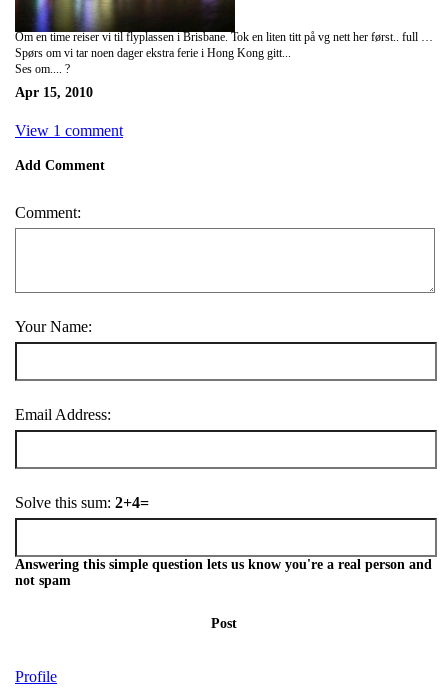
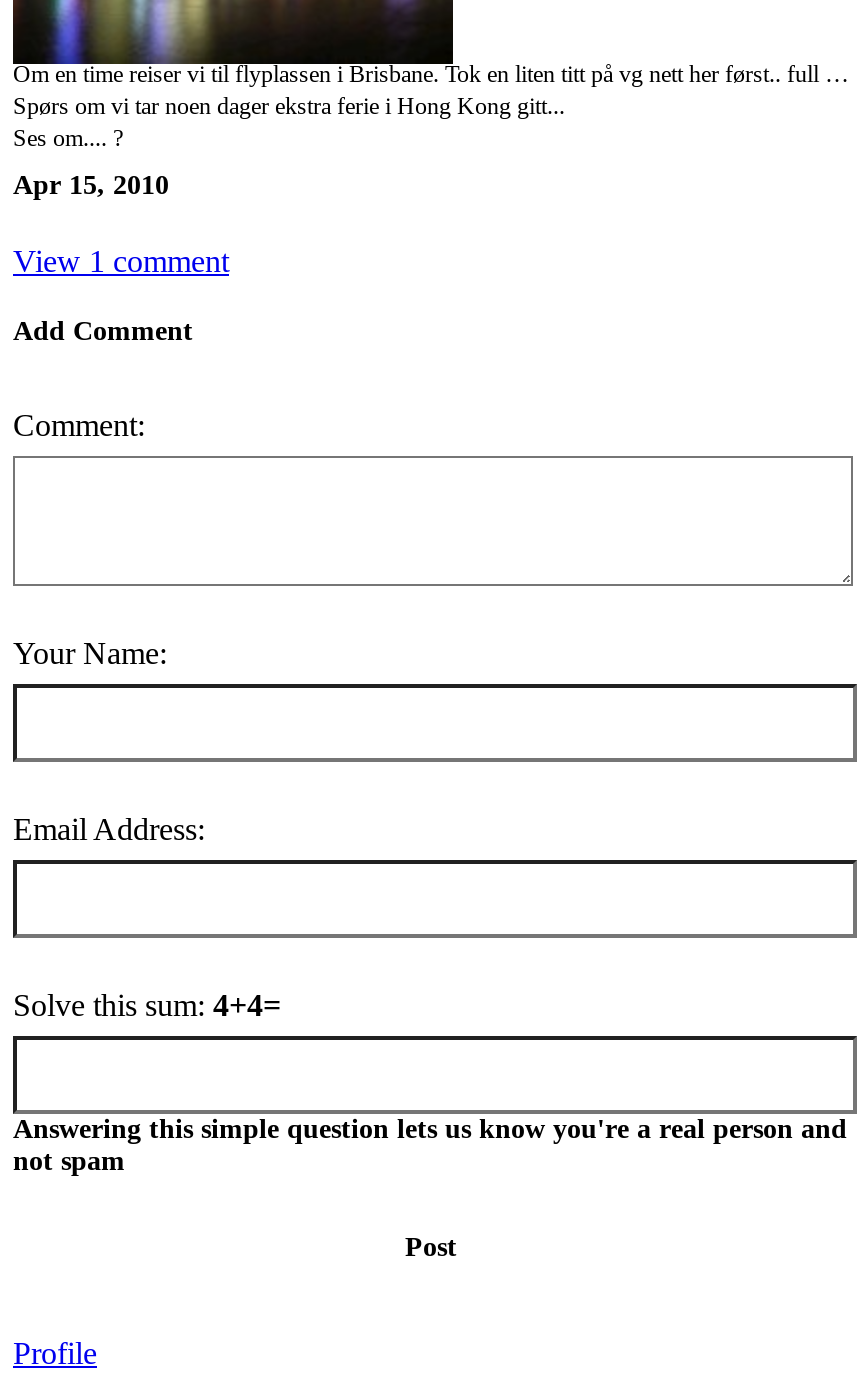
- Solve this sum: 2+4=
+ Solve this sum: 4+4=
